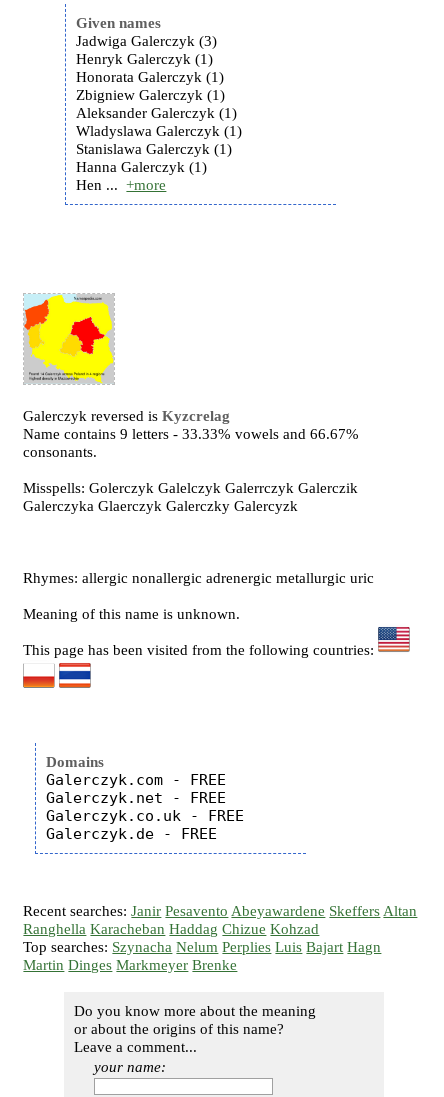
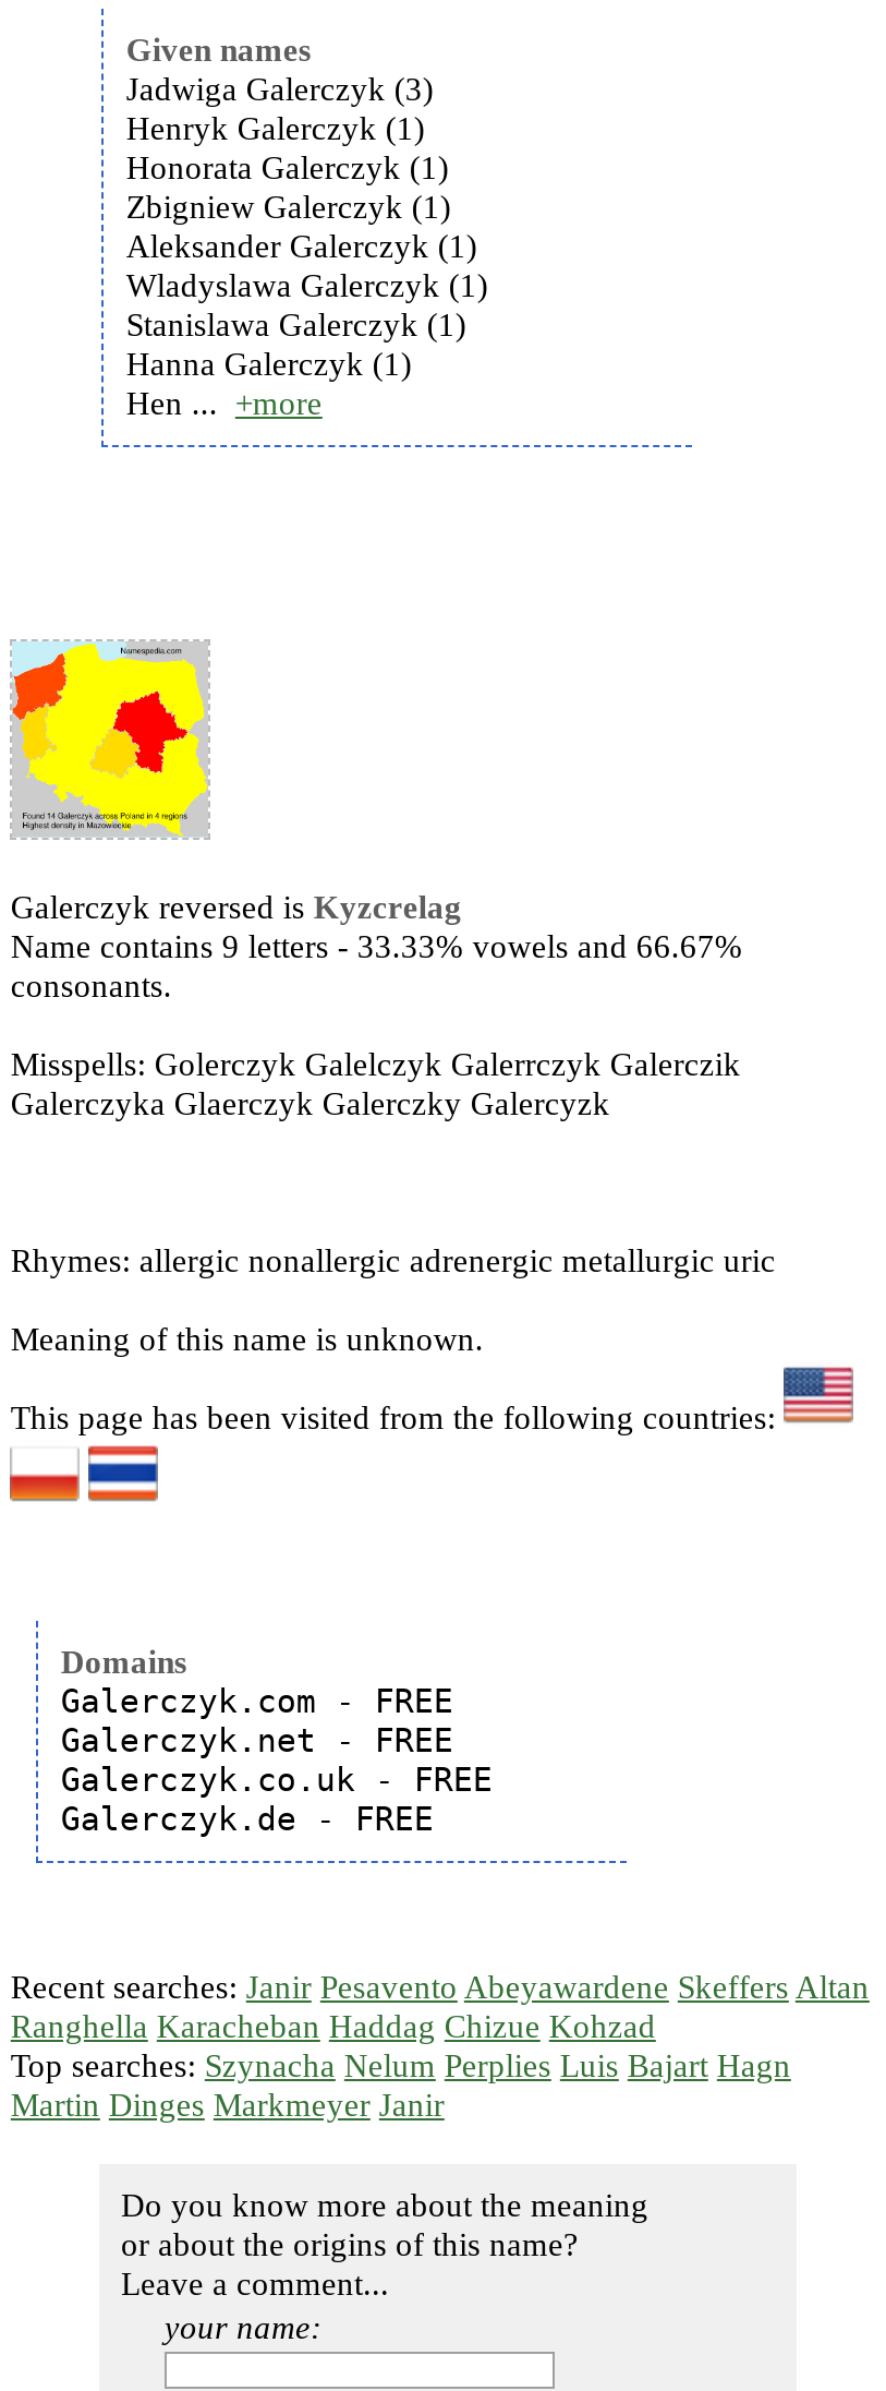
- Martin Dinges Markmeyer Brenke
+ Martin Dinges Markmeyer Janir
